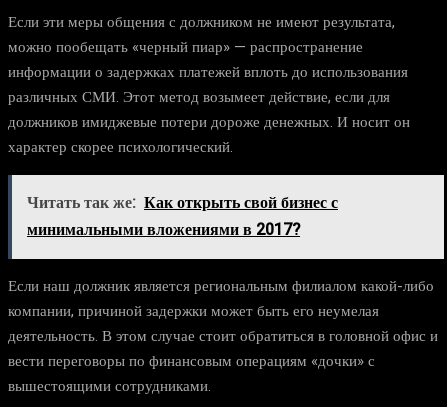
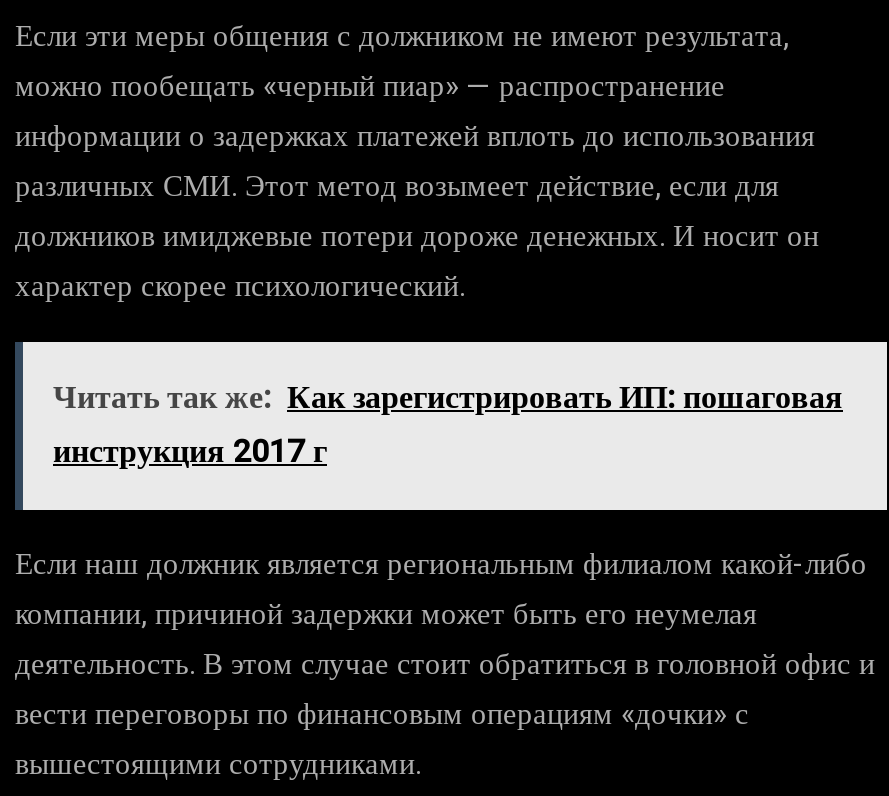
- Читать так же: Как открыть свой бизнес с
- минимальными вложениями в 2017?
+ Читать так же: Как зарегистрировать ИП: пошаговая
+ инструкция 2017 г
